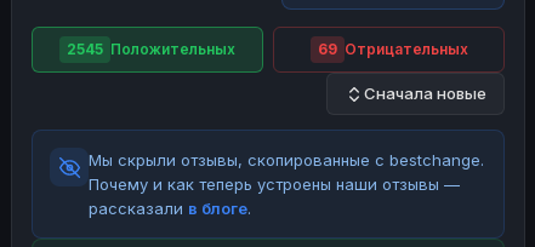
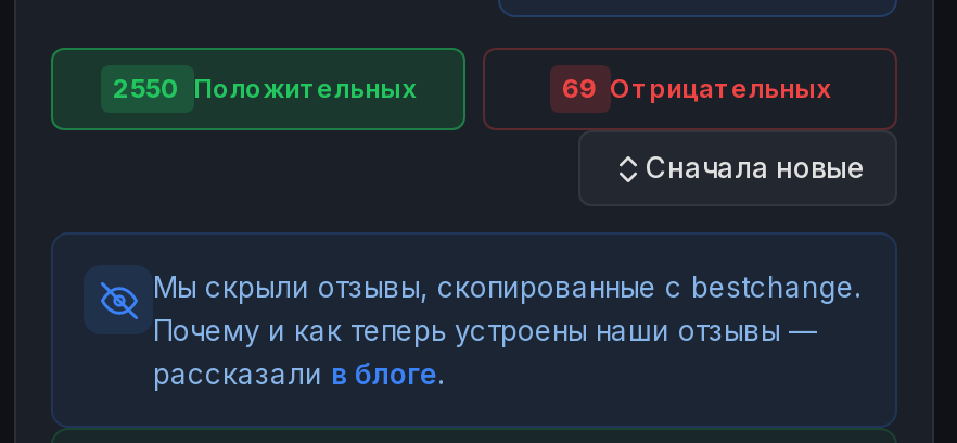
- 2545 Положительных
+ 2550 Положительных
